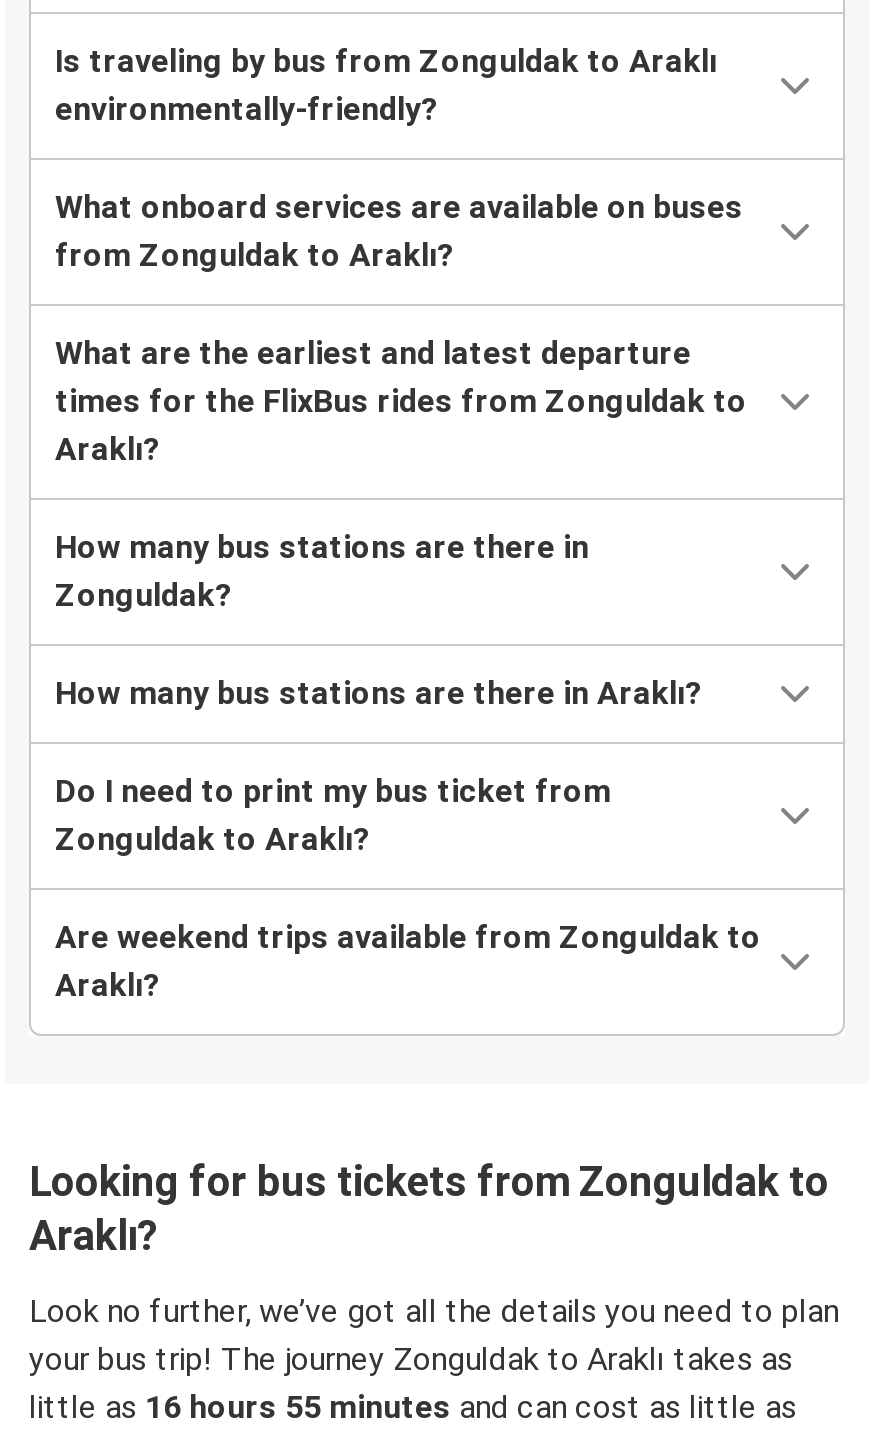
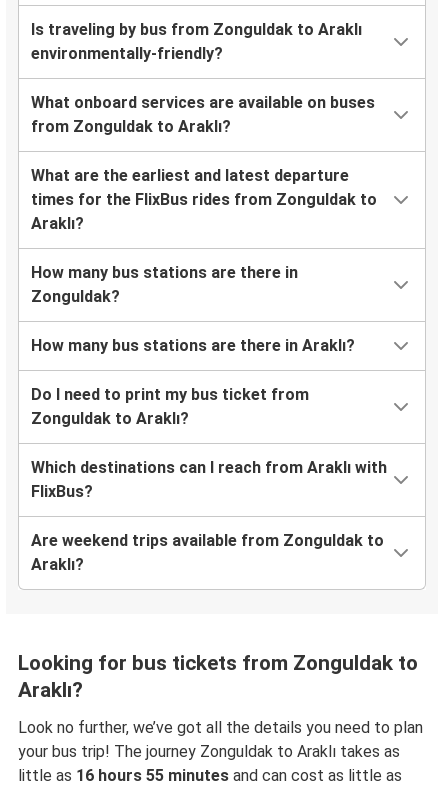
+ Which destinations can I reach from Araklı with
+ FlixBus?
